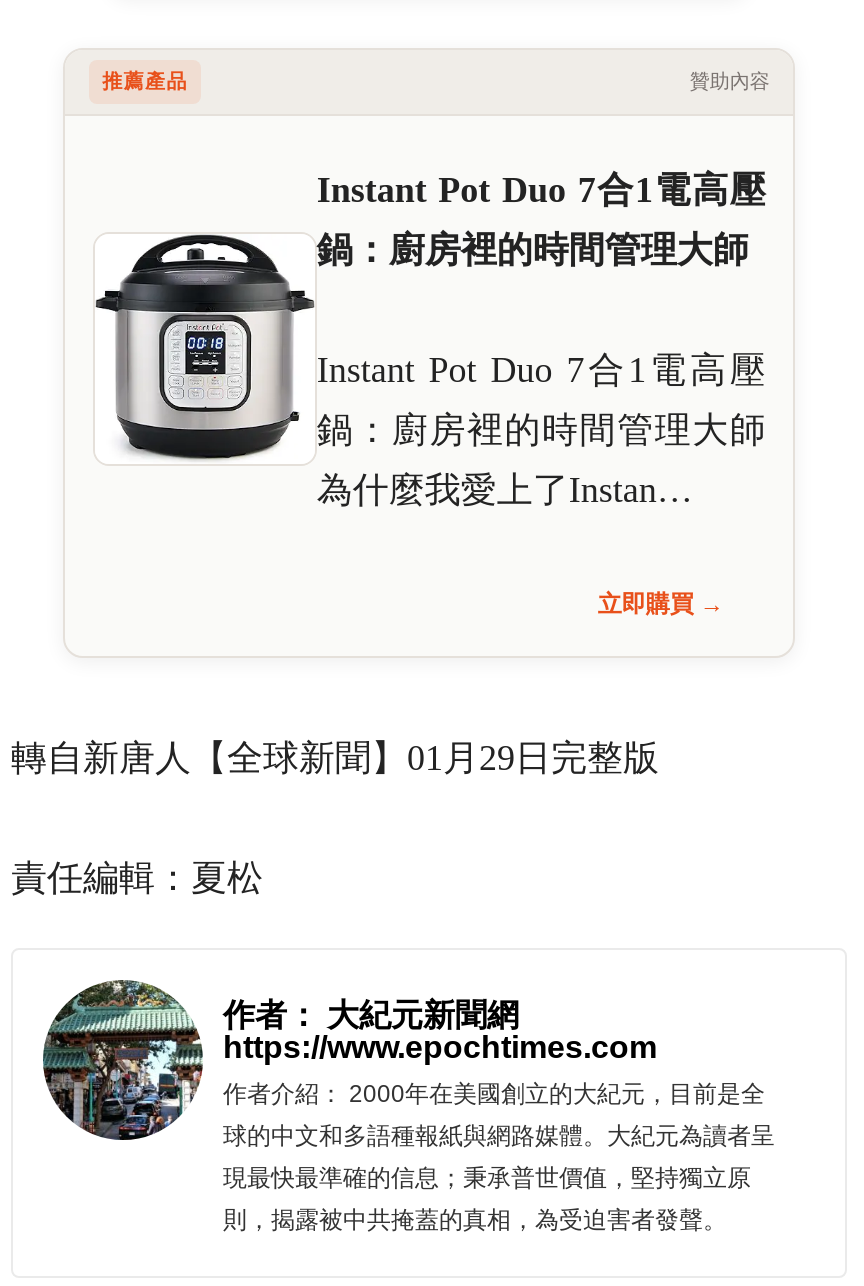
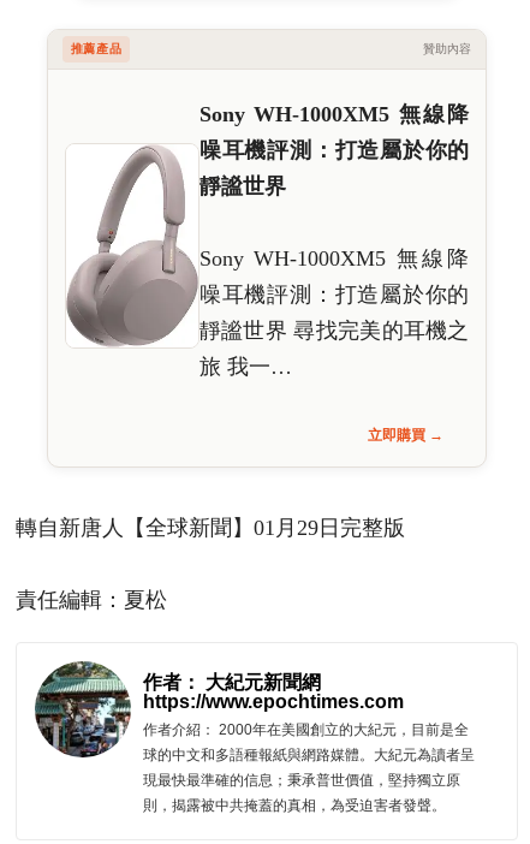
- [image]
- Instant Pot Duo 7合1電高壓
- 鍋：廚房裡的時間管理大師
- Instant Pot Duo 7合1電高壓
- 鍋：廚房裡的時間管理大師
- 為什麼我愛上了Instan…
+ [image]
+ Sony WH-1000XM5 無線降
+ 噪耳機評測：打造屬於你的
+ 靜謐世界
+ Sony WH-1000XM5 無線降
+ 噪耳機評測：打造屬於你的
+ 靜謐世界 尋找完美的耳機之
+ 旅 我一…
